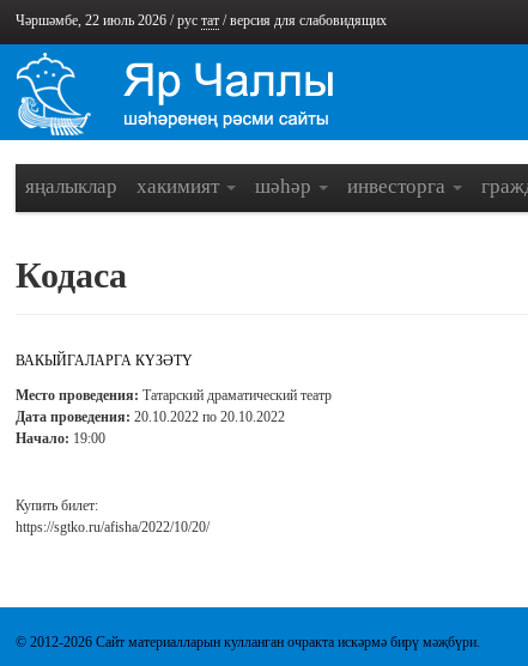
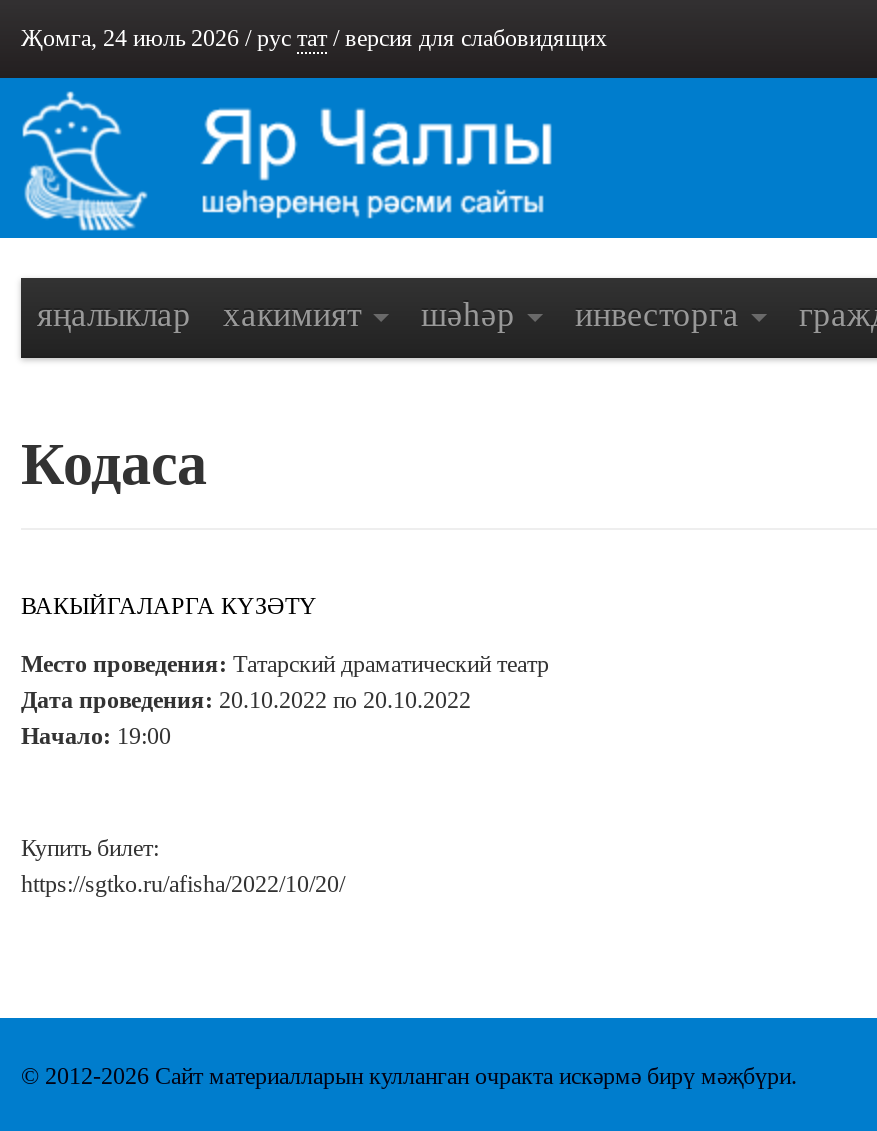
- Чәршәмбе, 22 июль 2026 / рус тат / версия для слабовидящих
+ Җомга, 24 июль 2026 / рус тат / версия для слабовидящих
